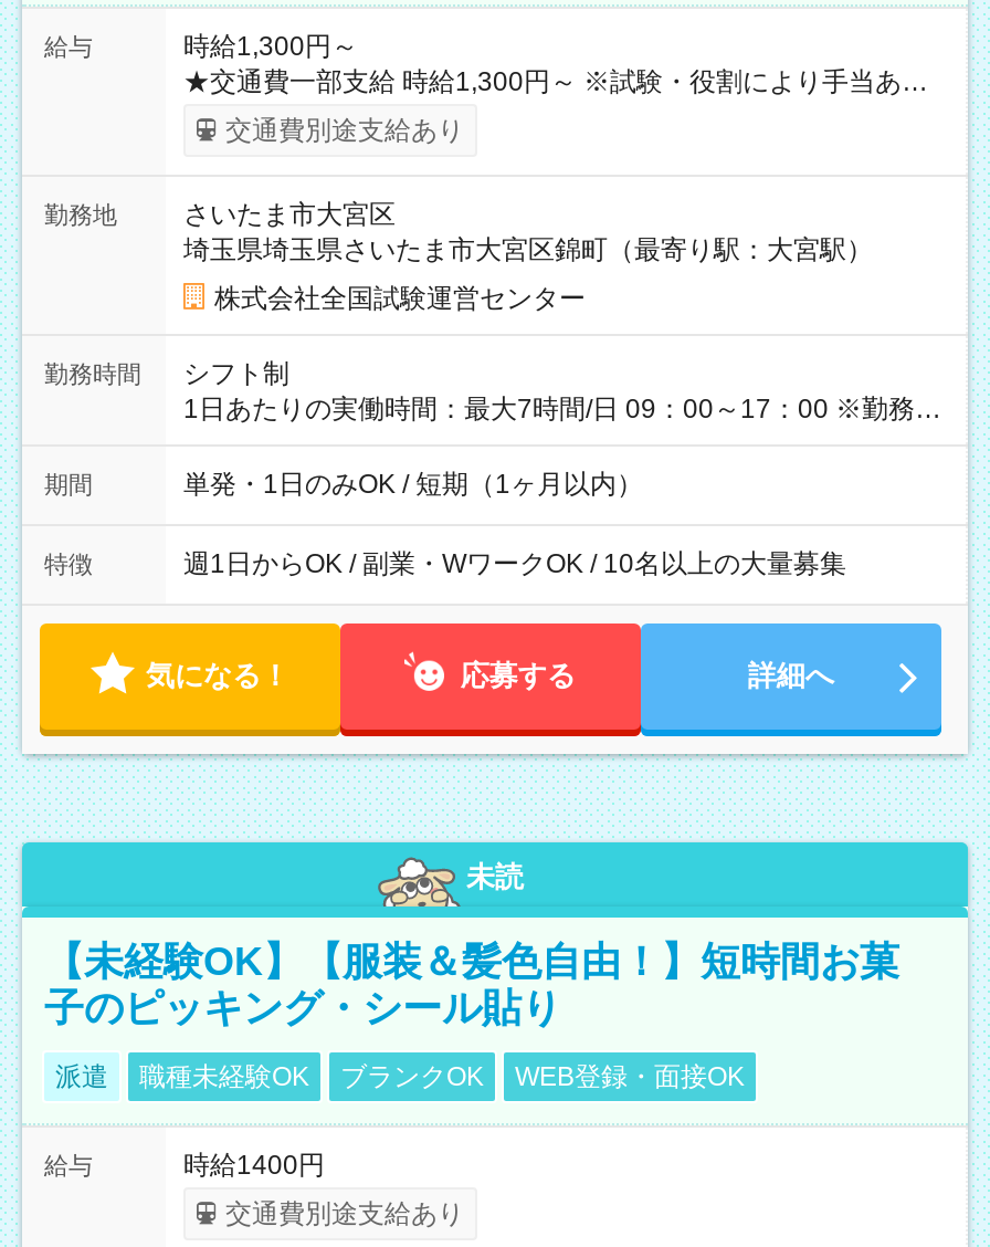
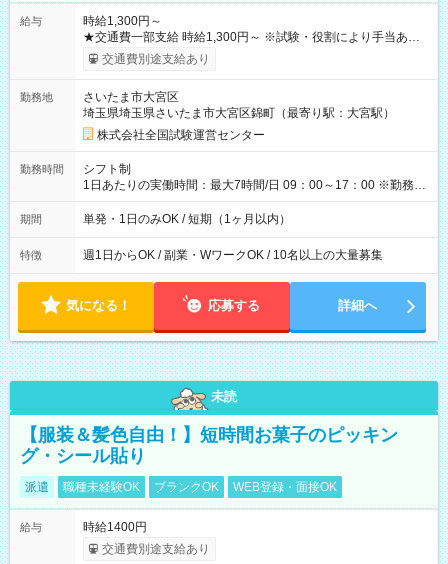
- 【未経験OK】【服装＆髪色自由！】短時間お菓
- 子のピッキング・シール貼り
+ 【服装＆髪色自由！】短時間お菓子のピッキン
+ グ・シール貼り
